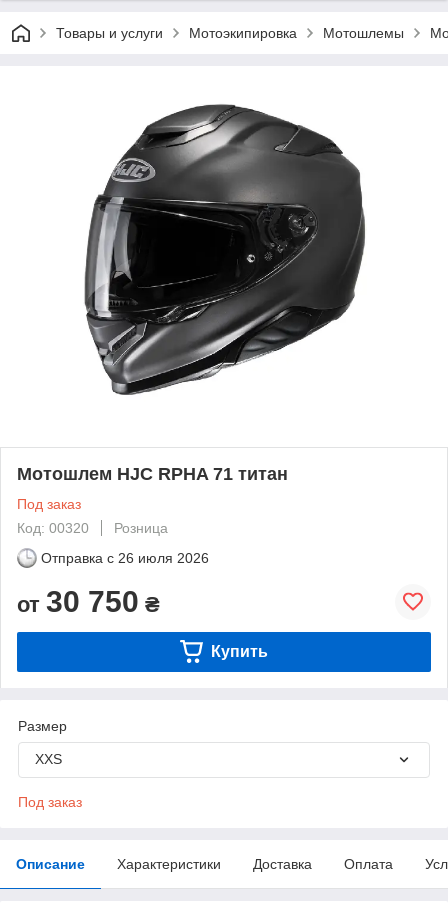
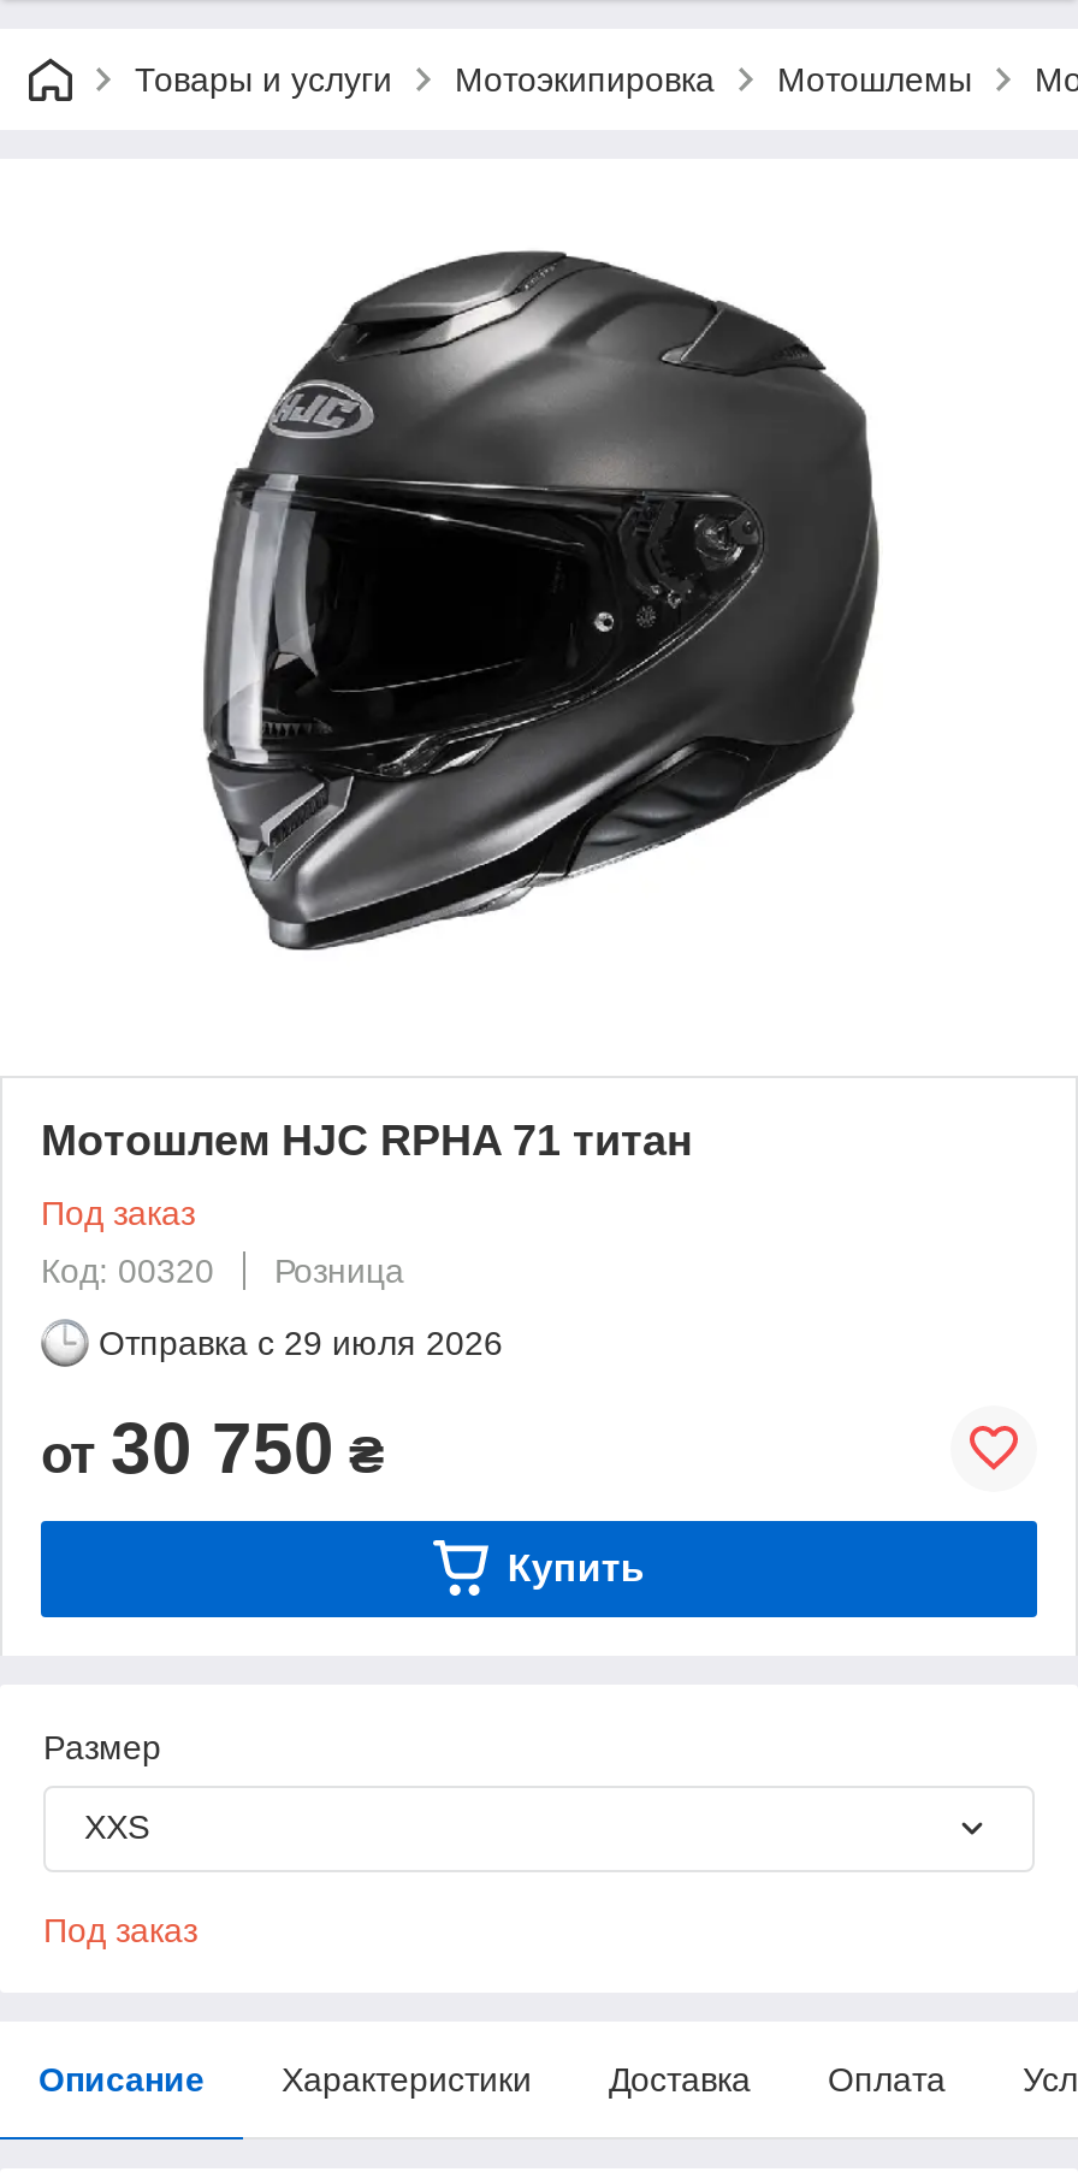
- Отправка с 26 июля 2026
+ Отправка с 29 июля 2026
